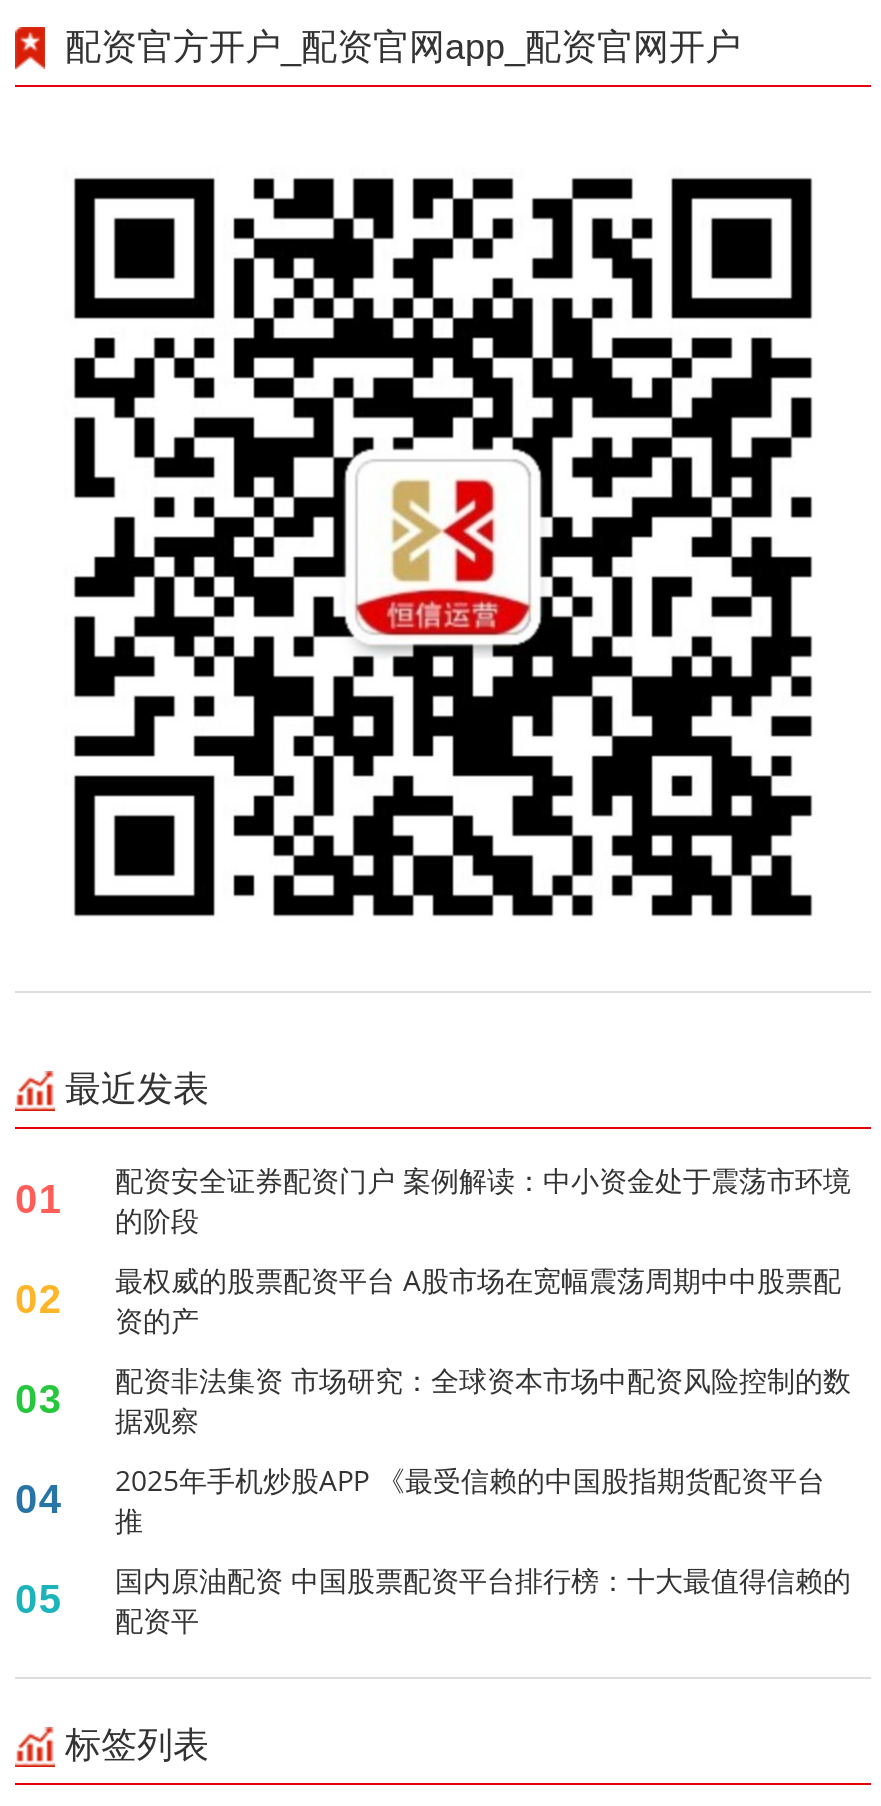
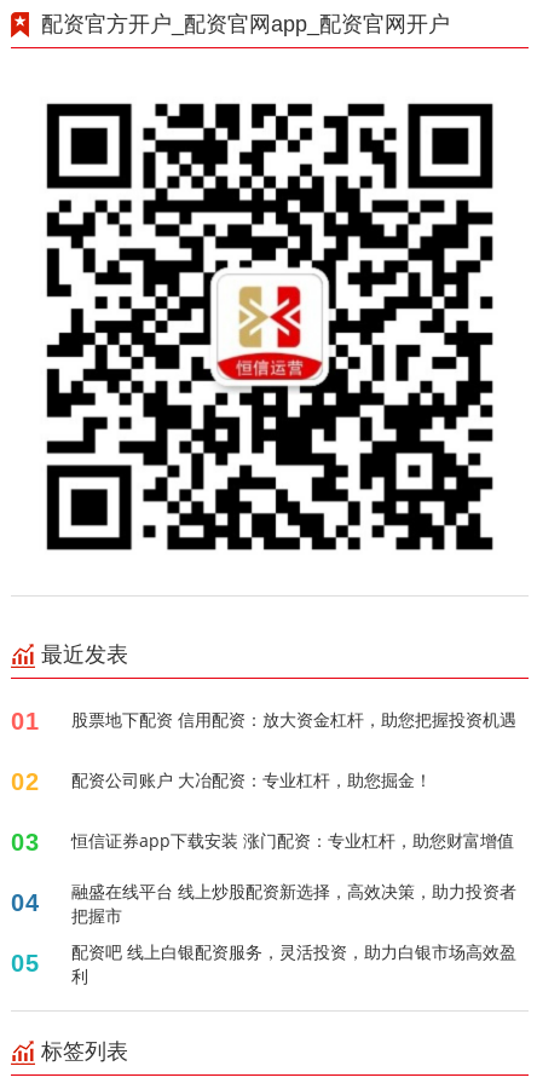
- 配资安全证券配资门户 案例解读：中小资金处于震荡市环境
- 的阶段
+ 股票地下配资 信用配资：放大资金杠杆，助您把握投资机遇

- 最权威的股票配资平台 A股市场在宽幅震荡周期中中股票配
- 资的产
+ 配资公司账户 大冶配资：专业杠杆，助您掘金！

- 配资非法集资 市场研究：全球资本市场中配资风险控制的数
- 据观察
+ 恒信证券app下载安装 涨门配资：专业杠杆，助您财富增值

- 2025年手机炒股APP 《最受信赖的中国股指期货配资平台
- 推
+ 融盛在线平台 线上炒股配资新选择，高效决策，助力投资者
+ 把握市

- 国内原油配资 中国股票配资平台排行榜：十大最值得信赖的
- 配资平
+ 配资吧 线上白银配资服务，灵活投资，助力白银市场高效盈
+ 利
